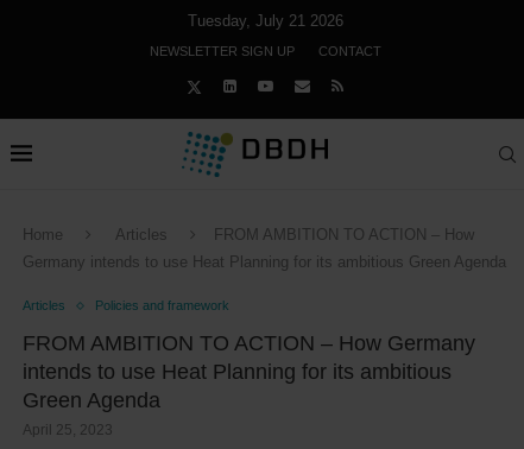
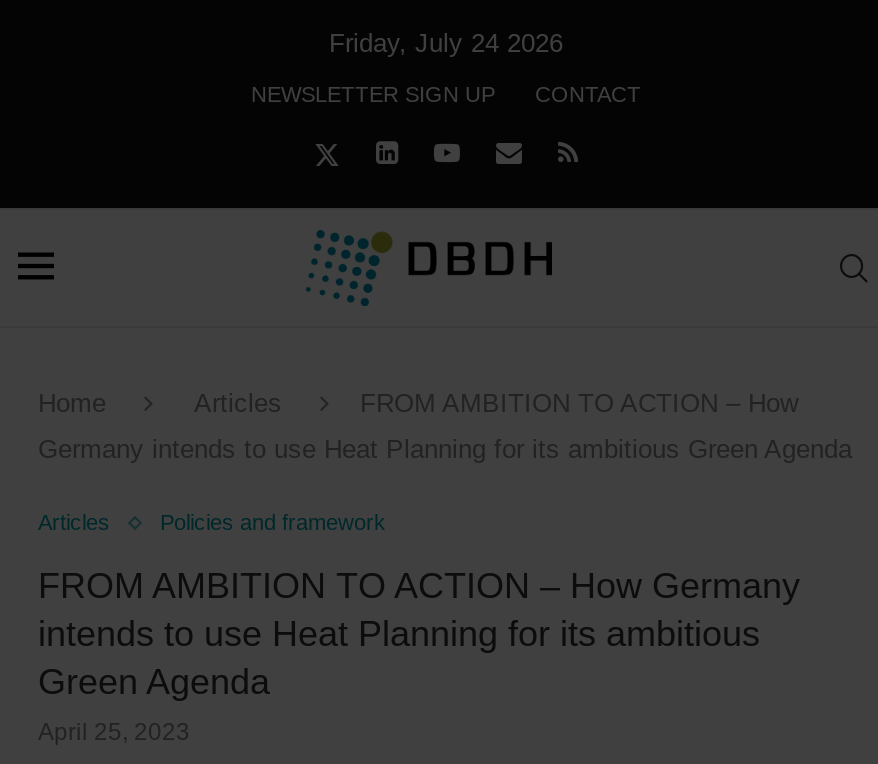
- Tuesday, July 21 2026
+ Friday, July 24 2026
